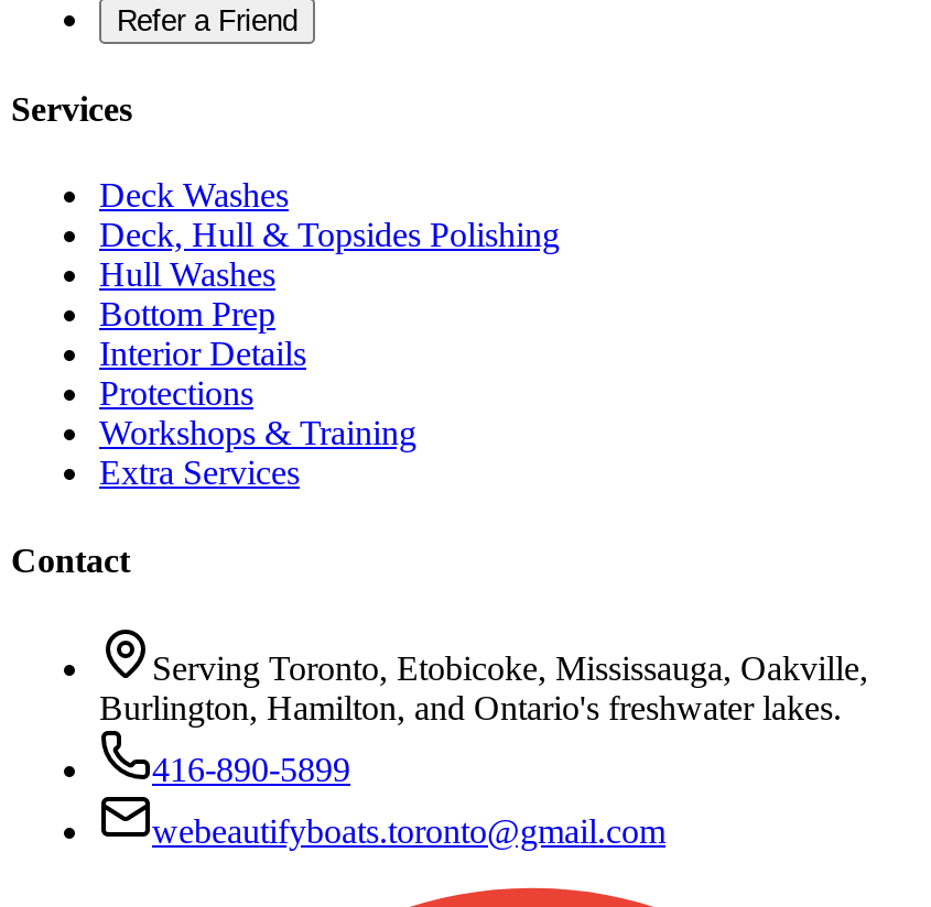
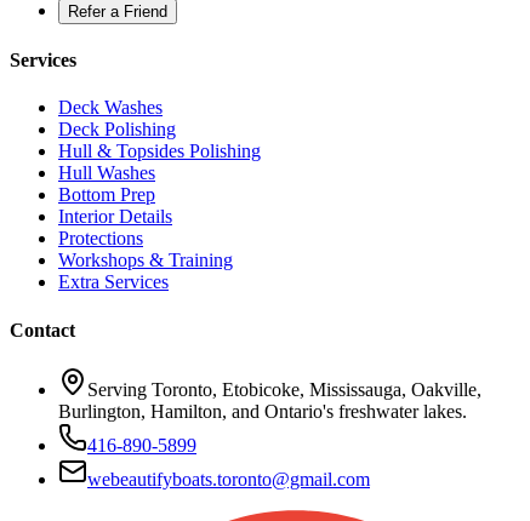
- Deck, Hull & Topsides Polishing
+ Deck Polishing
+ Hull & Topsides Polishing
